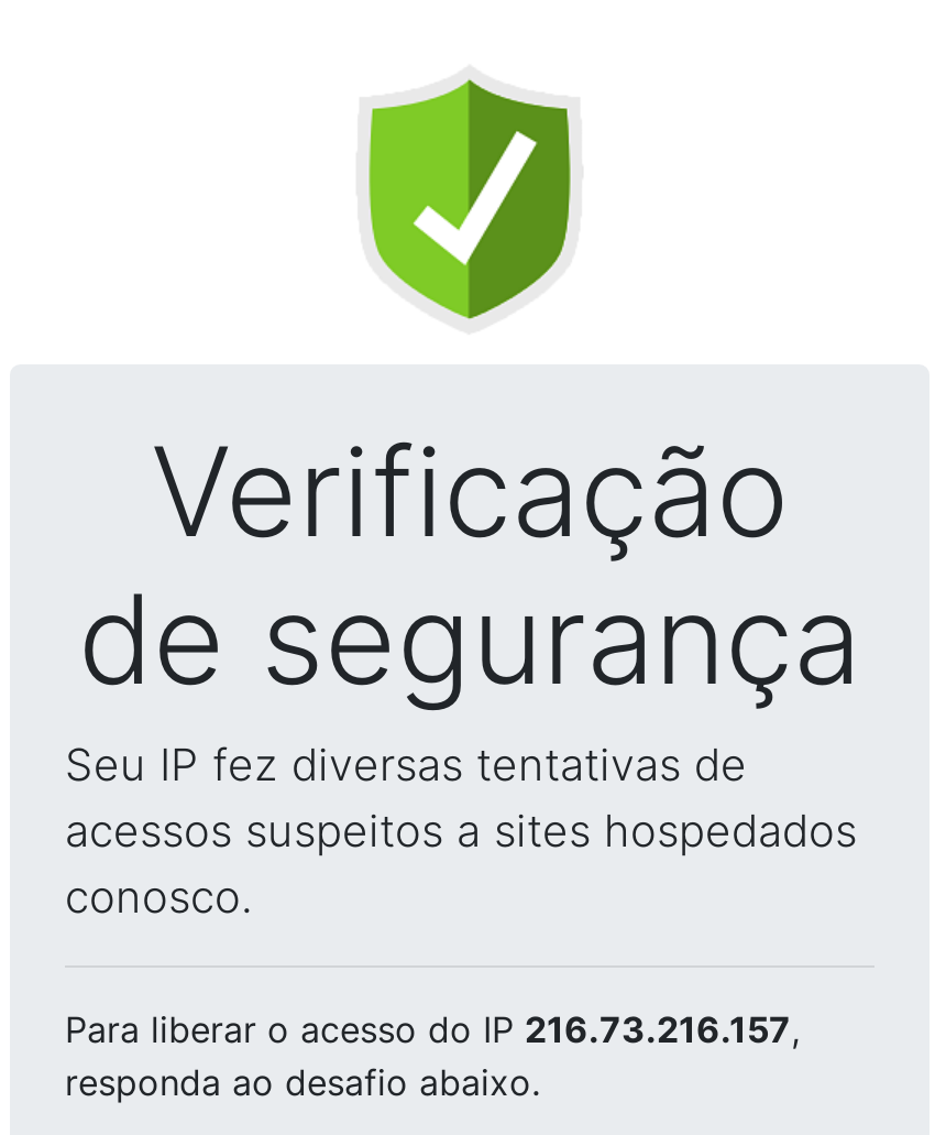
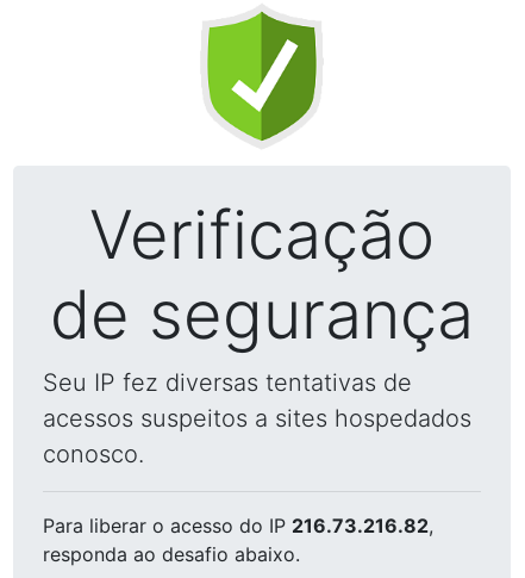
- Para liberar o acesso do IP 216.73.216.157,
+ Para liberar o acesso do IP 216.73.216.82,
